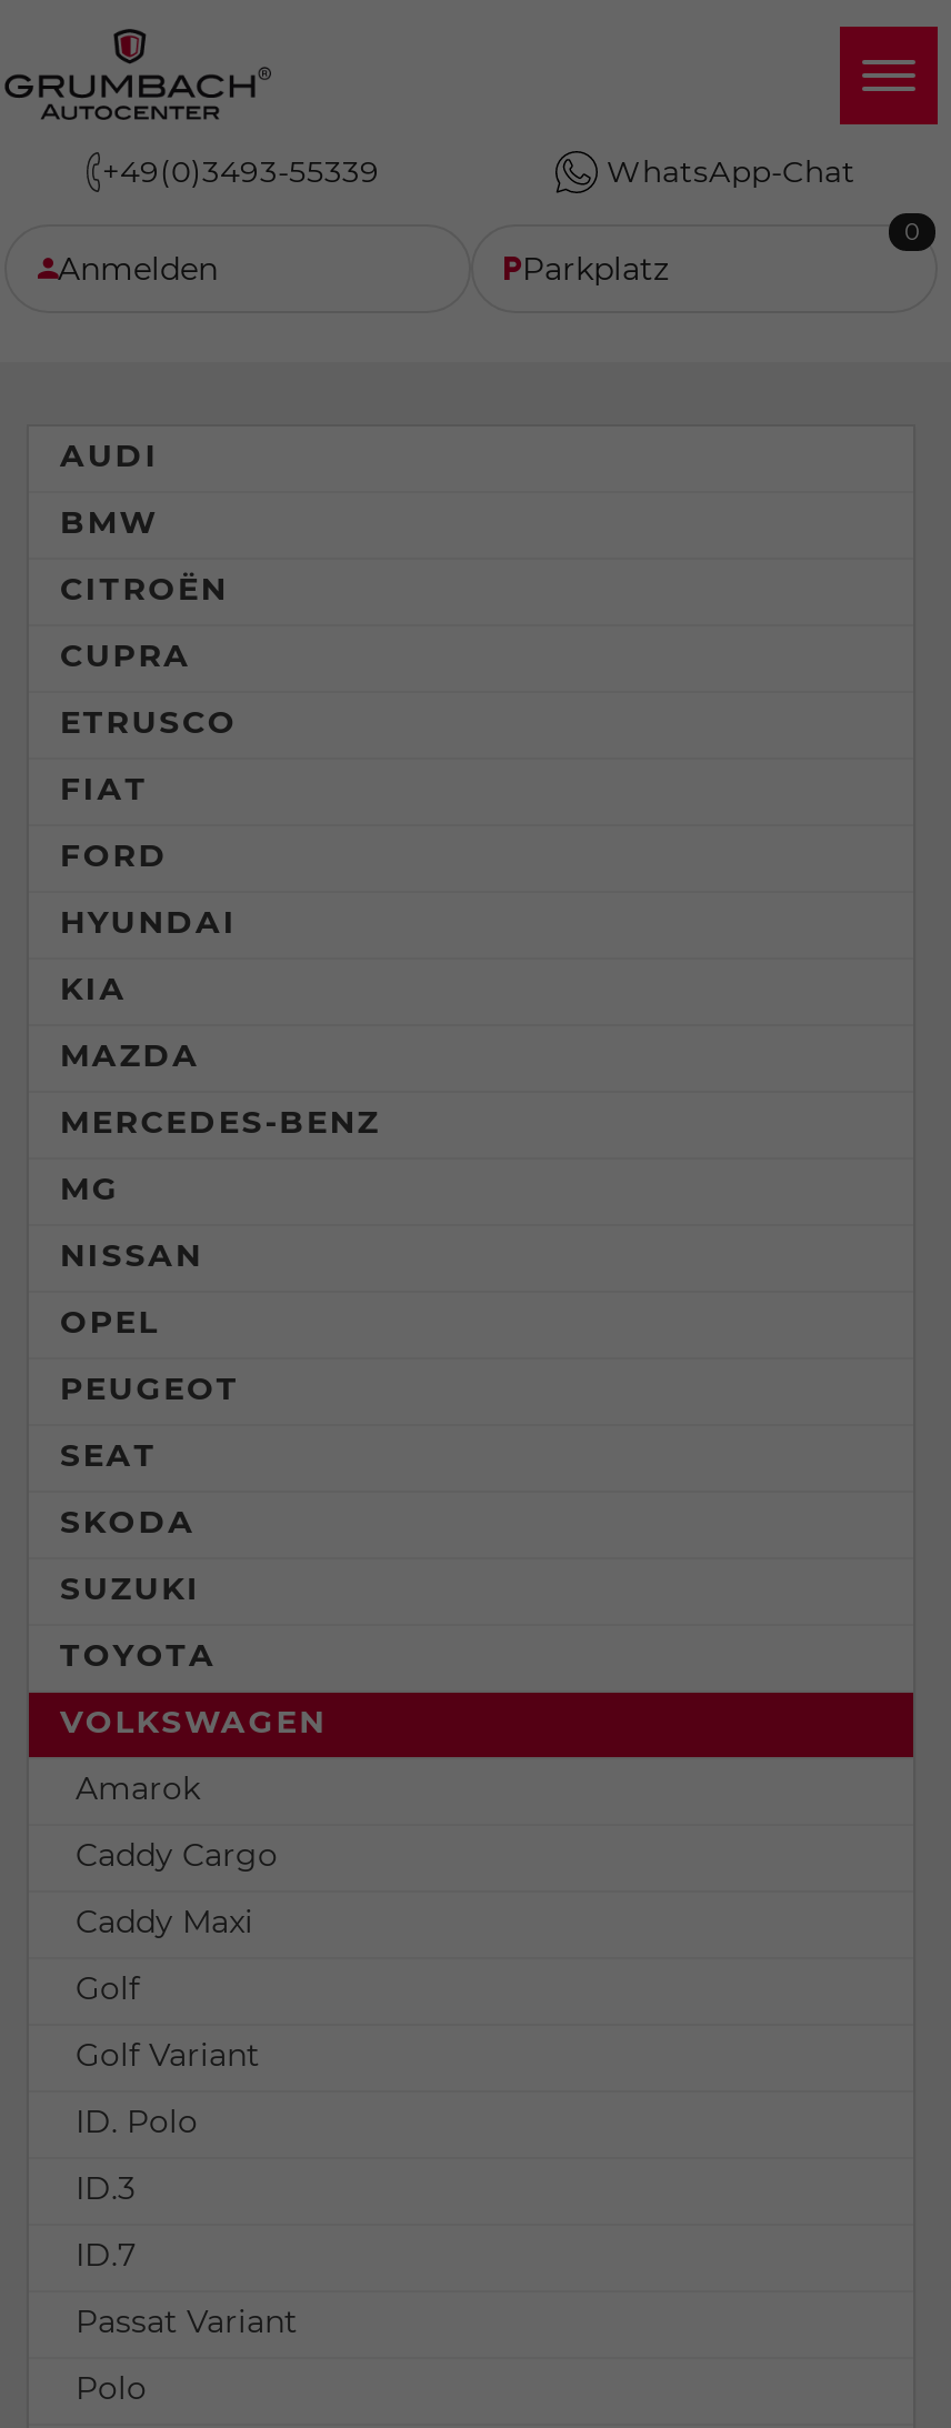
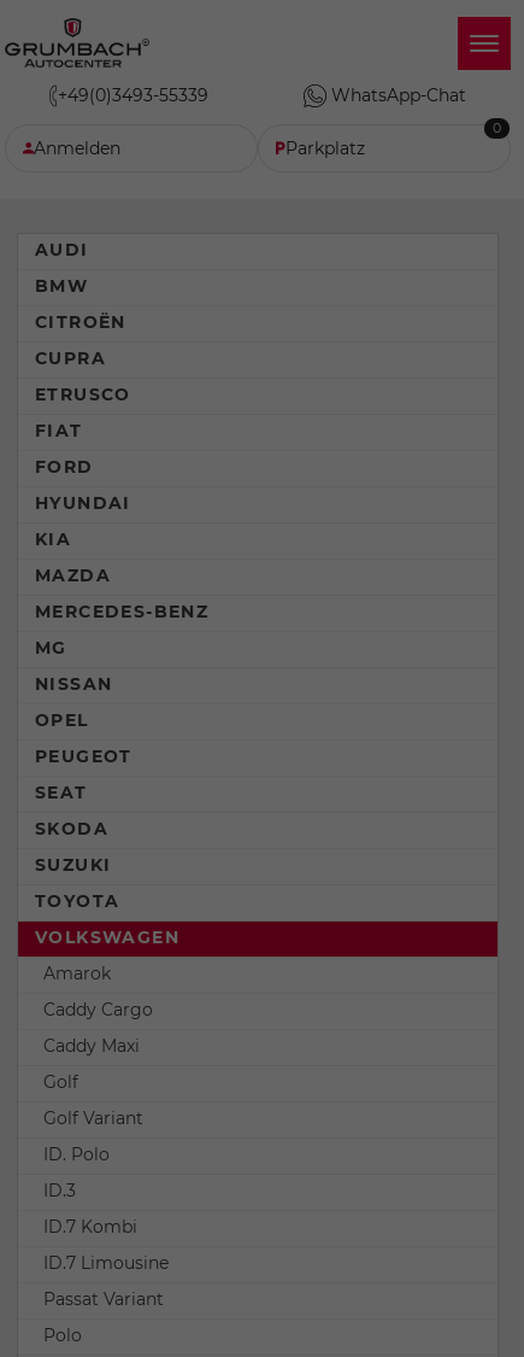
- ID.7
+ ID.7 Kombi
+ ID.7 Limousine
